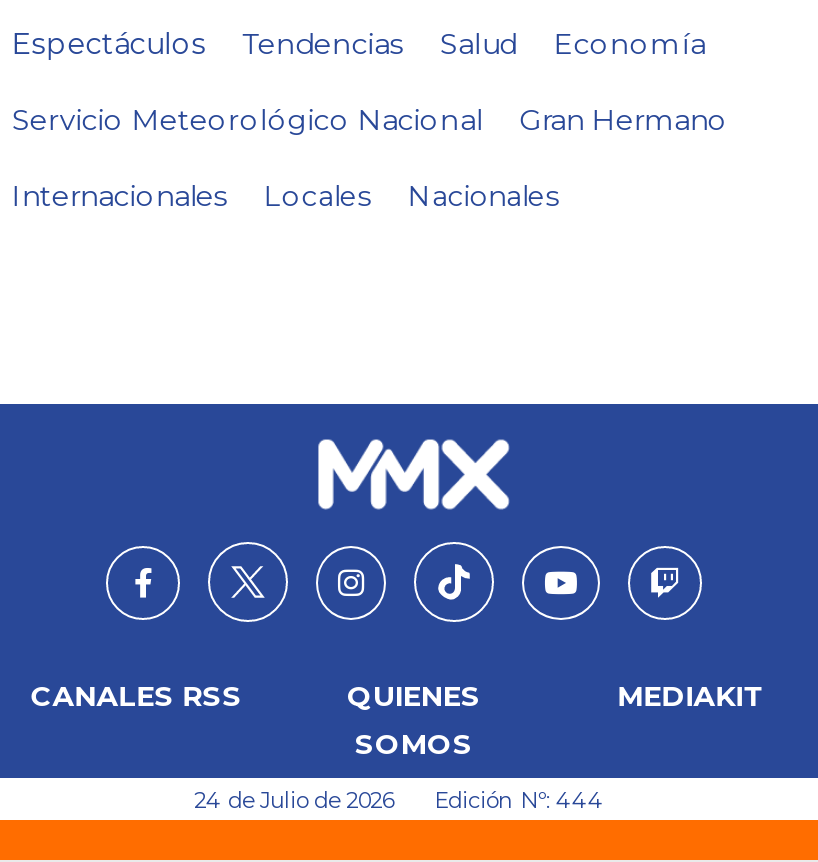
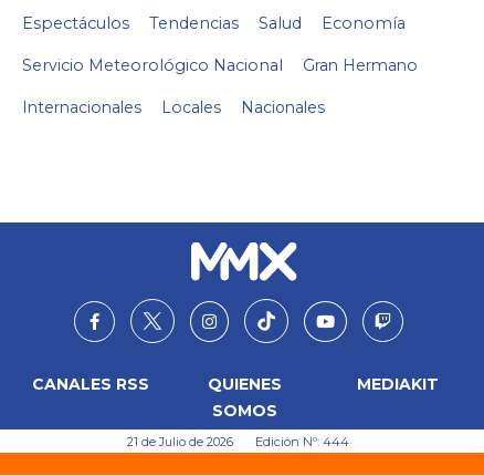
- 24 de Julio de 2026 Edición Nº: 444
+ 21 de Julio de 2026 Edición Nº: 444
